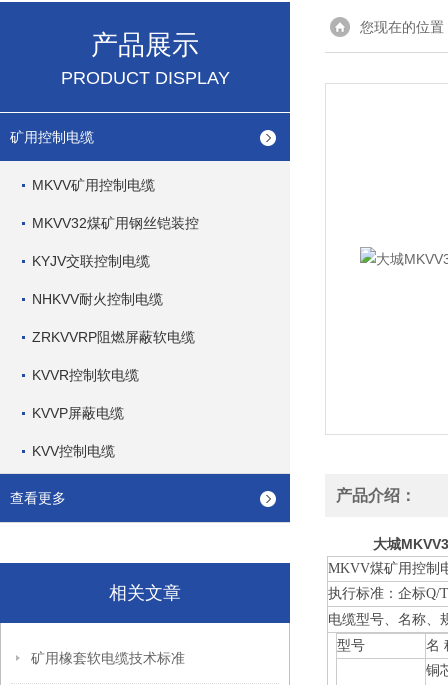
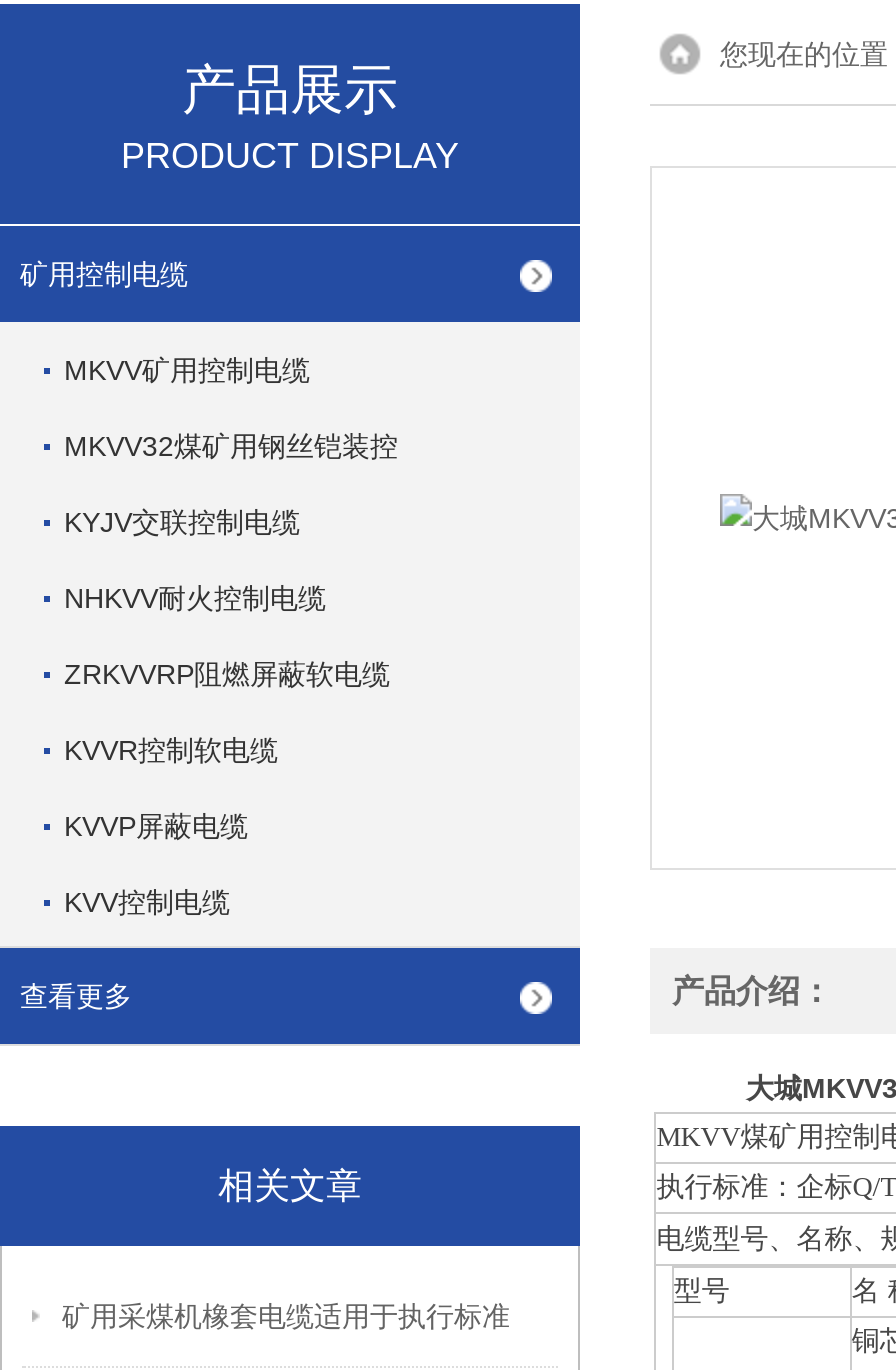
- 矿用橡套软电缆技术标准
+ 矿用采煤机橡套电缆适用于执行标准
